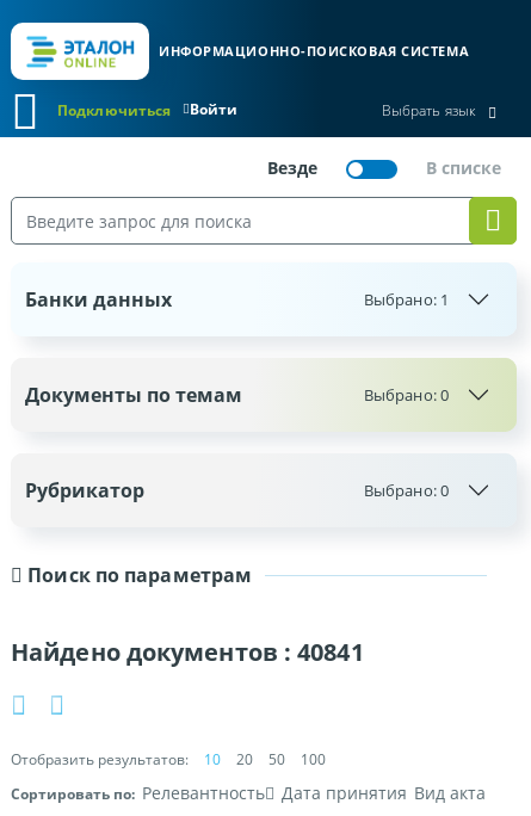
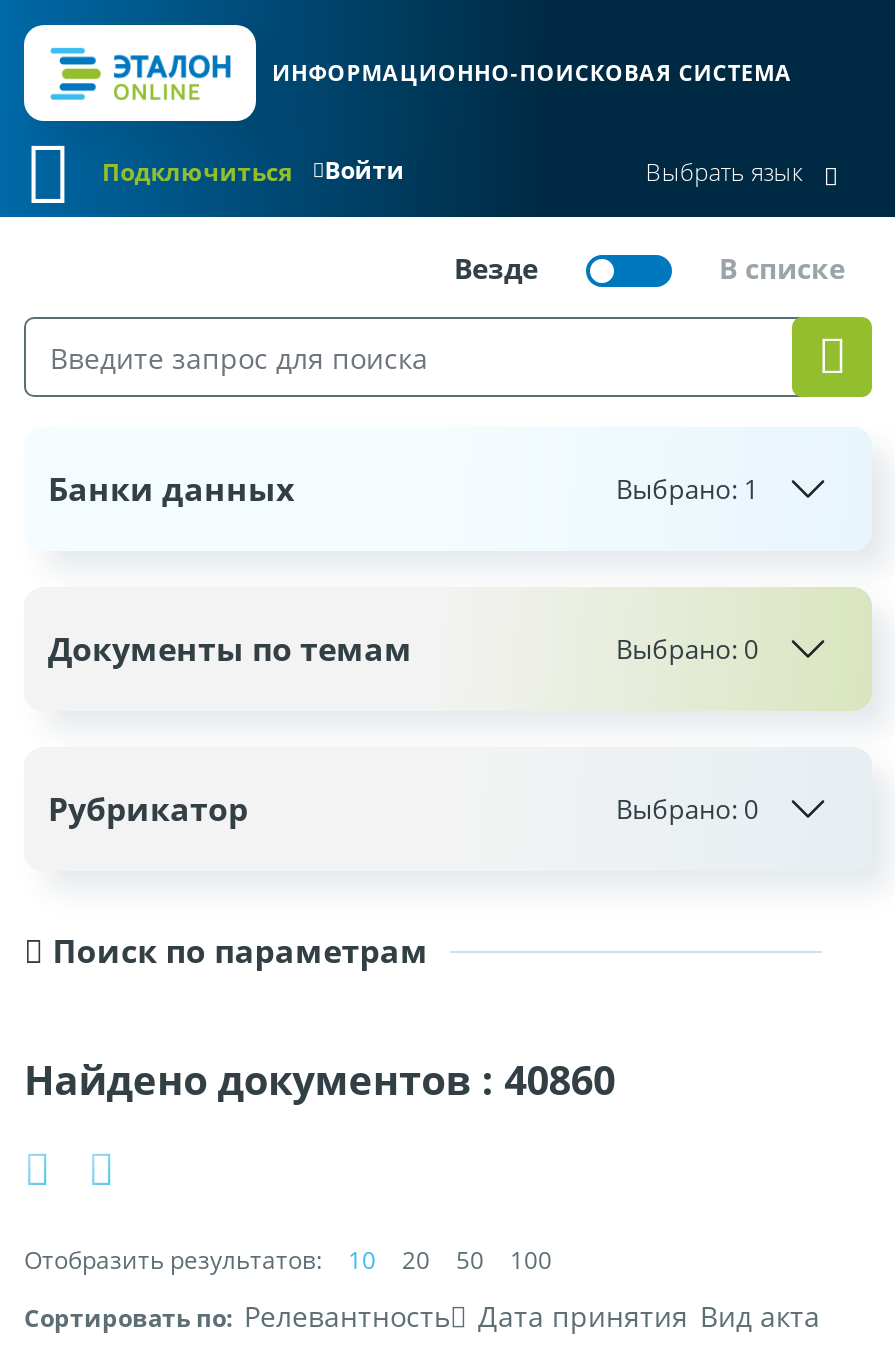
- Найдено документов : 40841
+ Найдено документов : 40860
